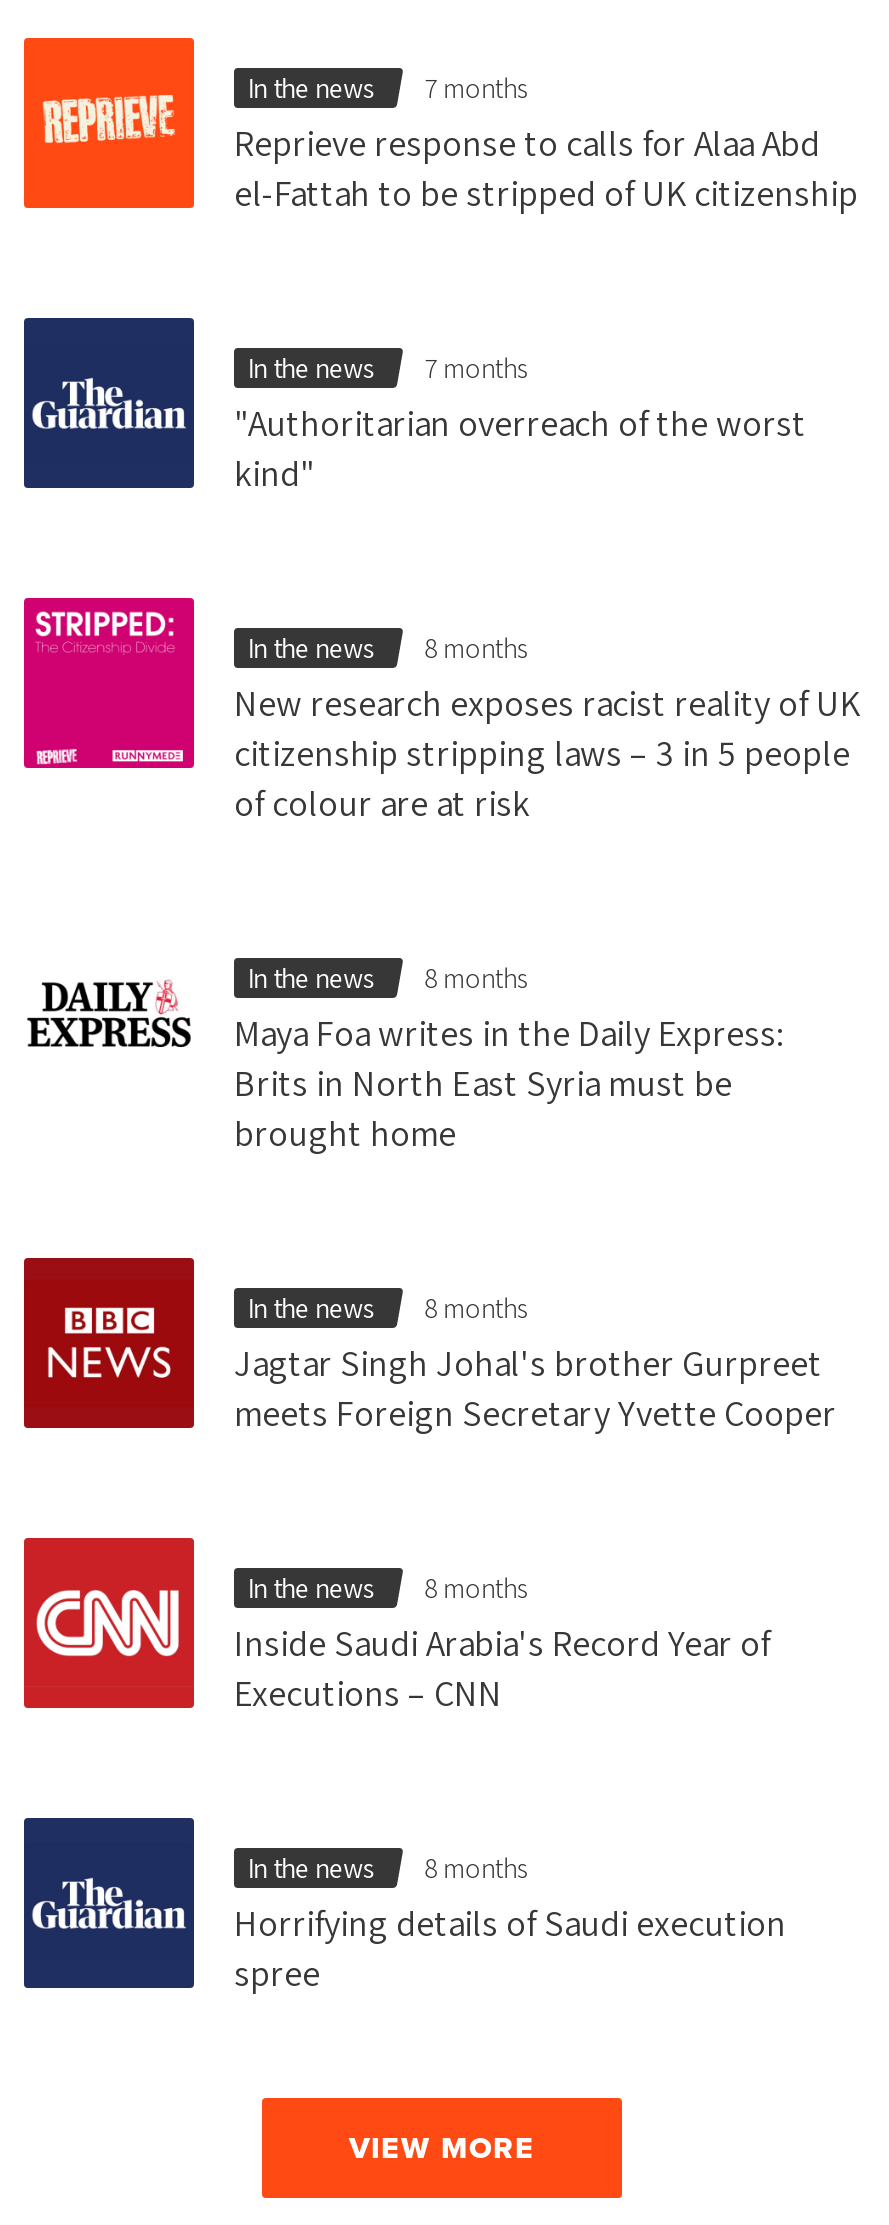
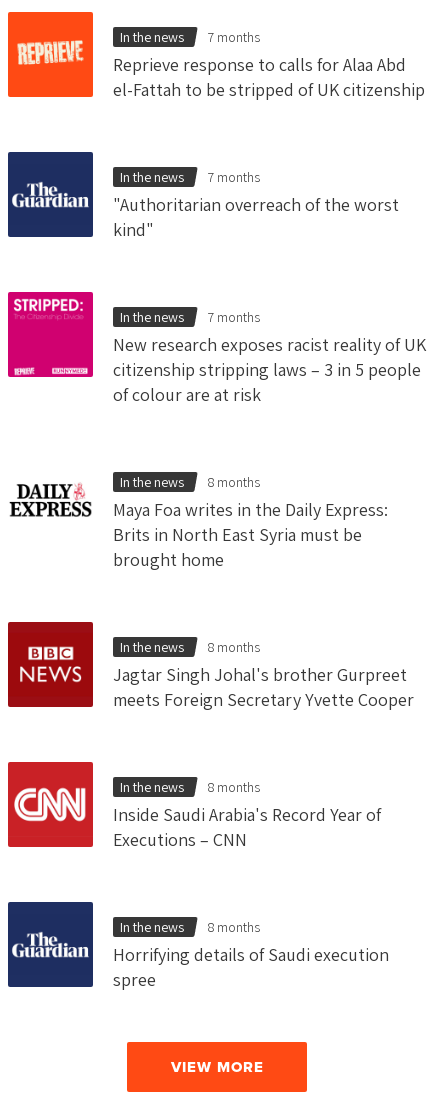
- In the news 8 months
+ In the news 7 months
